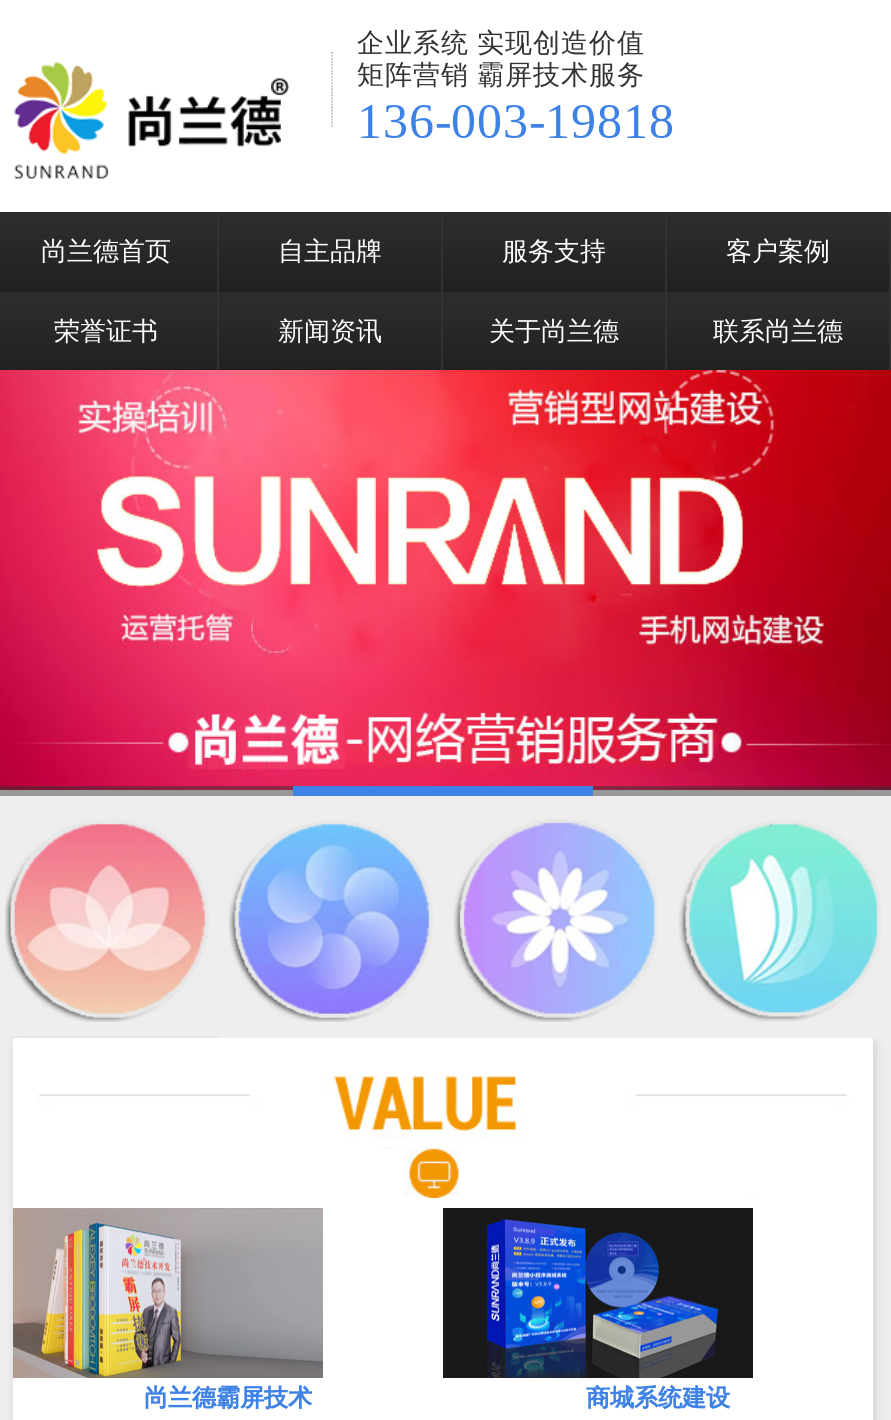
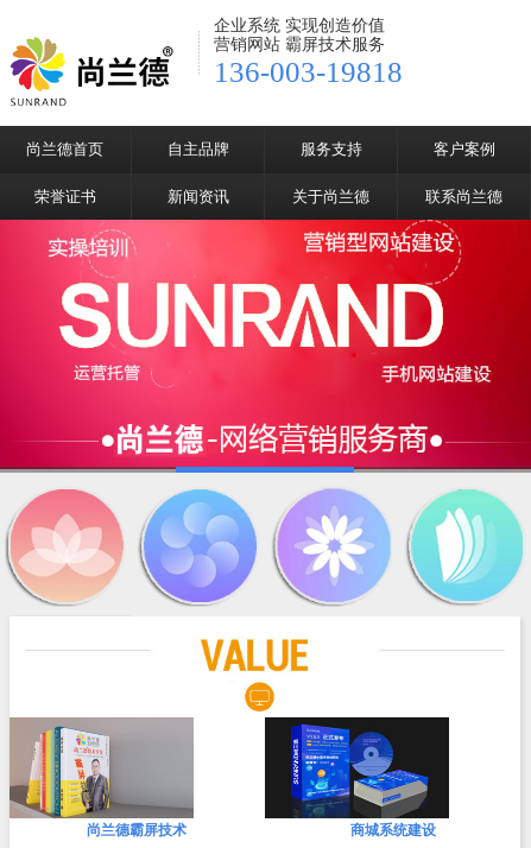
- 矩阵营销 霸屏技术服务
+ 营销网站 霸屏技术服务
